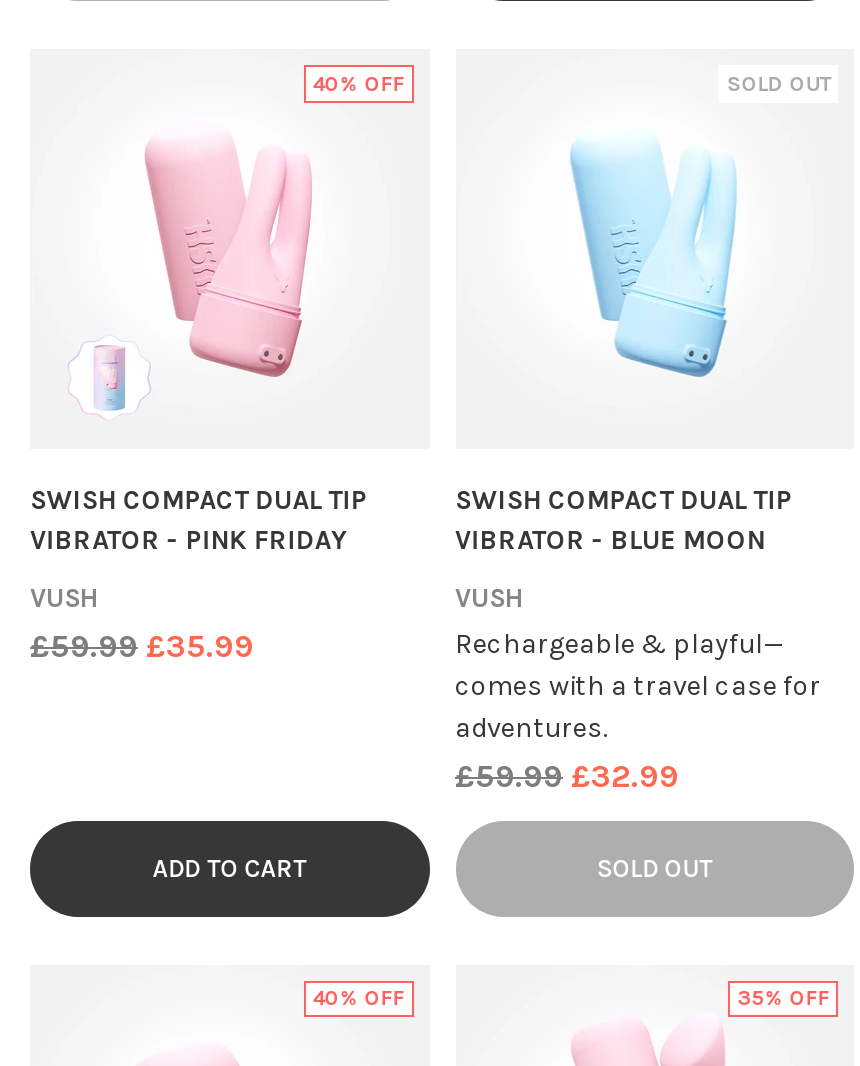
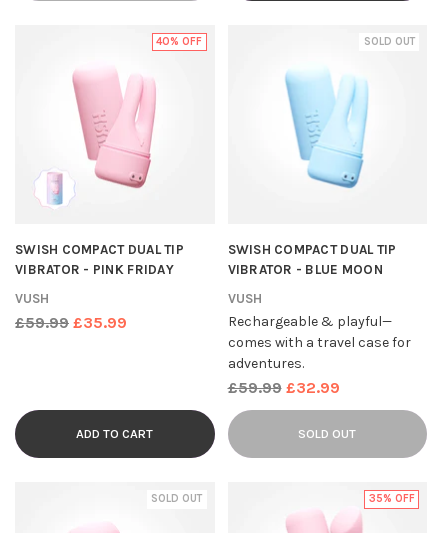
- 40% OFF
+ SOLD OUT
